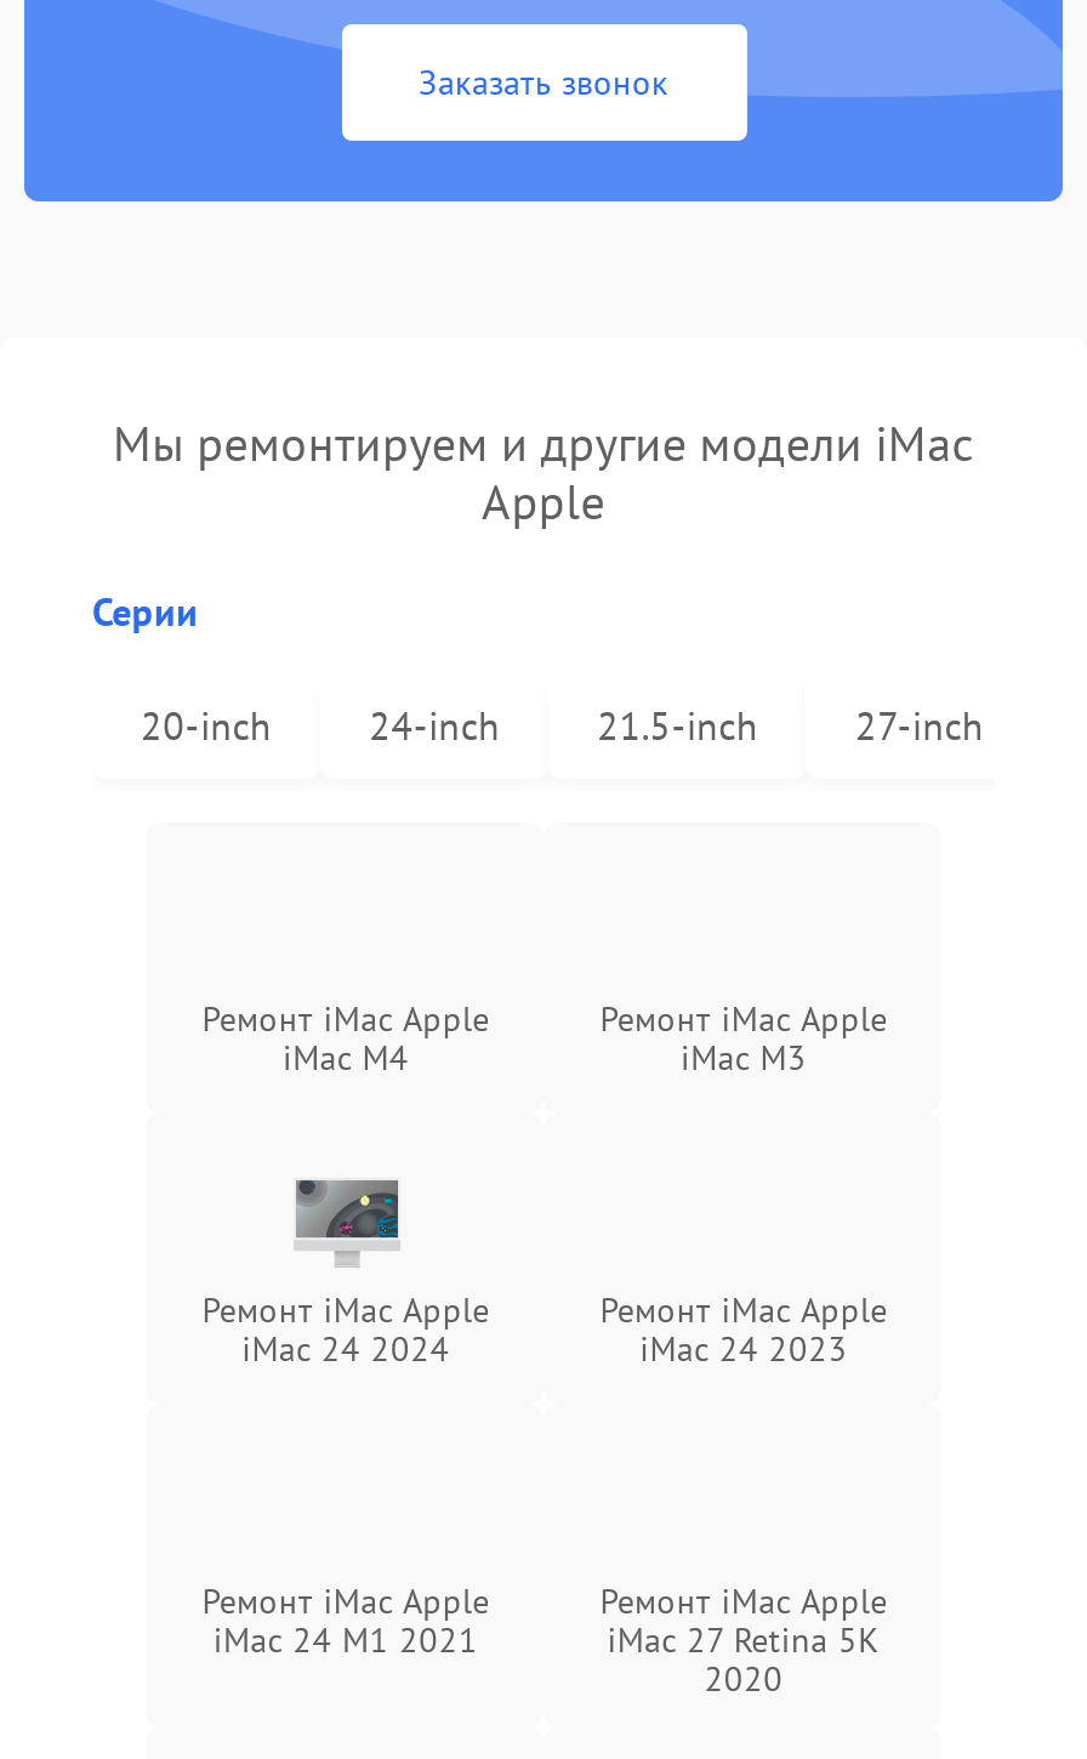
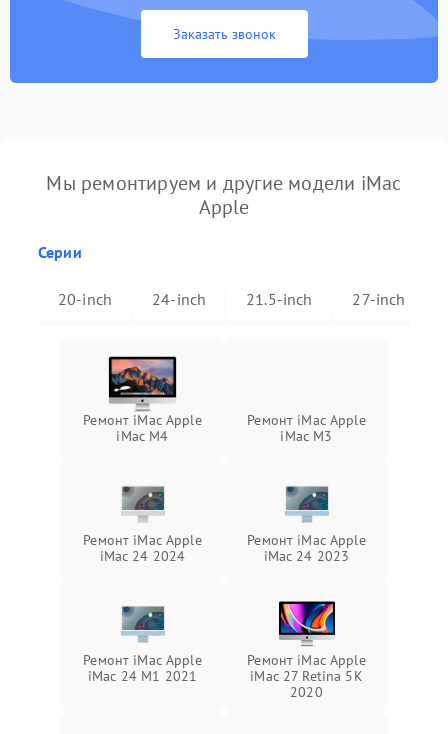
+ [image]

+ [image]

+ [image]

+ [image]
